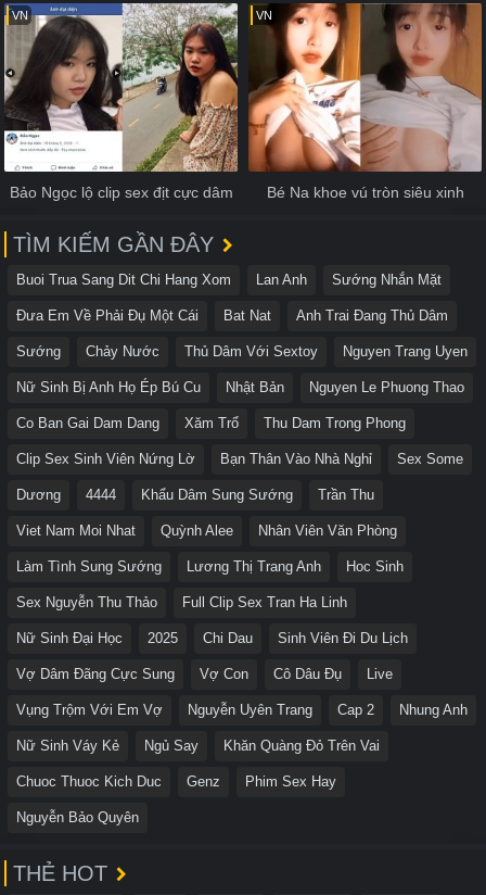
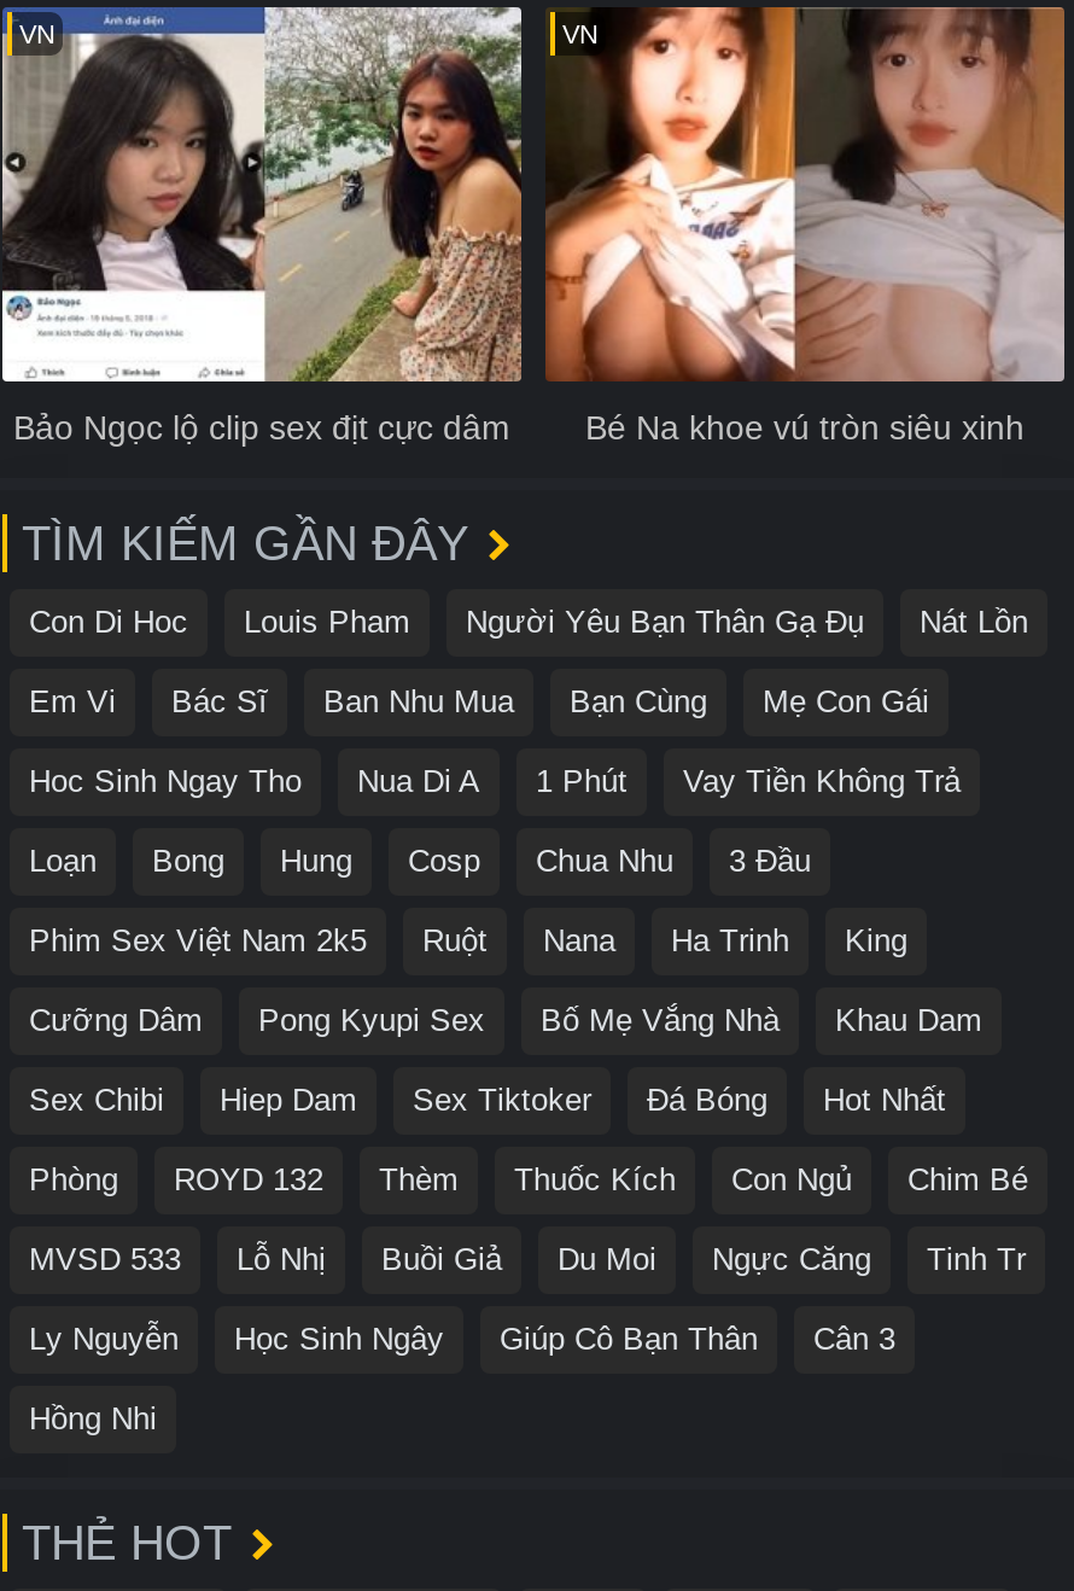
- Buoi Trua Sang Dit Chi Hang Xom
- Lan Anh
- Sướng Nhắn Mặt
- Đưa Em Về Phải Đụ Một Cái
- Bat Nat
- Anh Trai Đang Thủ Dâm
- Sướng
- Chảy Nước
- Thủ Dâm Với Sextoy
- Nguyen Trang Uyen
- Nữ Sinh Bị Anh Họ Ép Bú Cu
- Nhật Bản
- Nguyen Le Phuong Thao
- Co Ban Gai Dam Dang
- Xăm Trổ
- Thu Dam Trong Phong
- Clip Sex Sinh Viên Nứng Lờ
- Bạn Thân Vào Nhà Nghỉ
- Sex Some
- Dương
- 4444
- Khẩu Dâm Sung Sướng
- Trần Thu
- Viet Nam Moi Nhat
- Quỳnh Alee
- Nhân Viên Văn Phòng
- Làm Tình Sung Sướng
- Lương Thị Trang Anh
- Hoc Sinh
- Sex Nguyễn Thu Thảo
- Full Clip Sex Tran Ha Linh
- Nữ Sinh Đại Học
- 2025
- Chi Dau
- Sinh Viên Đi Du Lịch
- Vợ Dâm Đãng Cực Sung
- Vợ Con
- Cô Dâu Đụ
- Live
- Vụng Trộm Với Em Vợ
- Nguyễn Uyên Trang
- Cap 2
- Nhung Anh
- Nữ Sinh Váy Kẻ
- Ngủ Say
- Khăn Quàng Đỏ Trên Vai
- Chuoc Thuoc Kich Duc
- Genz
- Phim Sex Hay
- Nguyễn Bảo Quyên
+ Con Di Hoc
+ Louis Pham
+ Người Yêu Bạn Thân Gạ Đụ
+ Nát Lồn
+ Em Vi
+ Bác Sĩ
+ Ban Nhu Mua
+ Bạn Cùng
+ Mẹ Con Gái
+ Hoc Sinh Ngay Tho
+ Nua Di A
+ 1 Phút
+ Vay Tiền Không Trả
+ Loạn
+ Bong
+ Hung
+ Cosp
+ Chua Nhu
+ 3 Đầu
+ Phim Sex Việt Nam 2k5
+ Ruột
+ Nana
+ Ha Trinh
+ King
+ Cưỡng Dâm
+ Pong Kyupi Sex
+ Bố Mẹ Vắng Nhà
+ Khau Dam
+ Sex Chibi
+ Hiep Dam
+ Sex Tiktoker
+ Đá Bóng
+ Hot Nhất
+ Phòng
+ ROYD 132
+ Thèm
+ Thuốc Kích
+ Con Ngủ
+ Chim Bé
+ MVSD 533
+ Lỗ Nhị
+ Buồi Giả
+ Du Moi
+ Ngực Căng
+ Tinh Tr
+ Ly Nguyễn
+ Học Sinh Ngây
+ Giúp Cô Bạn Thân
+ Cân 3
+ Hồng Nhi
